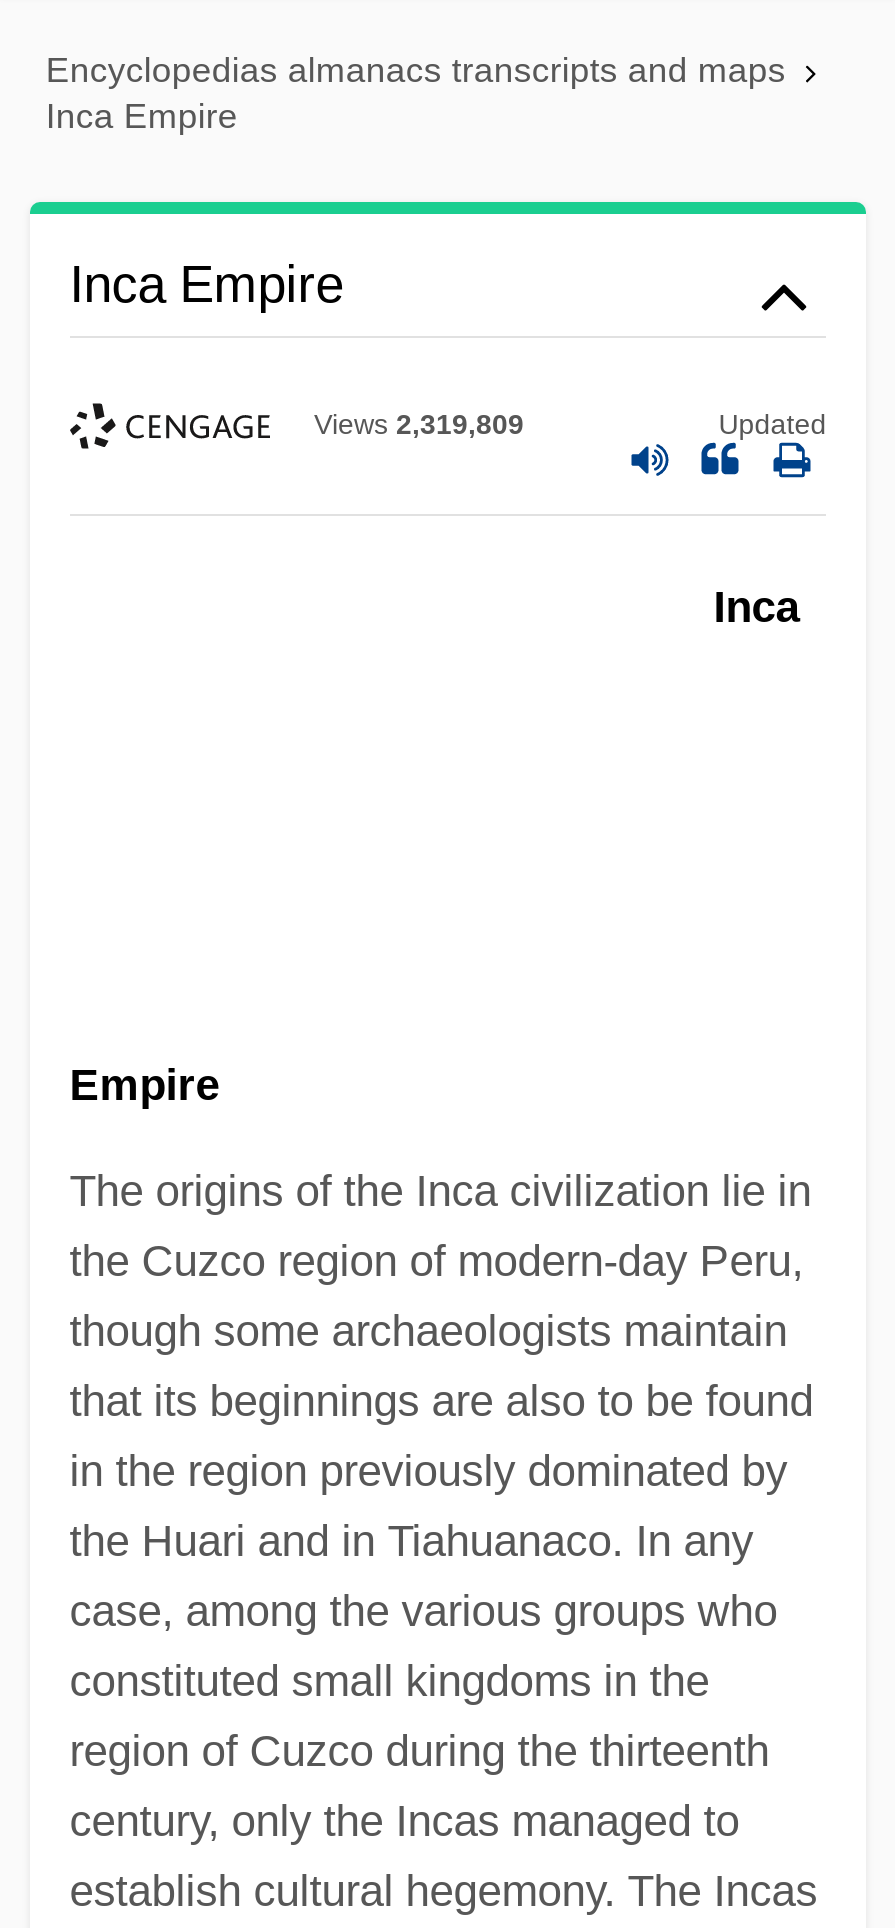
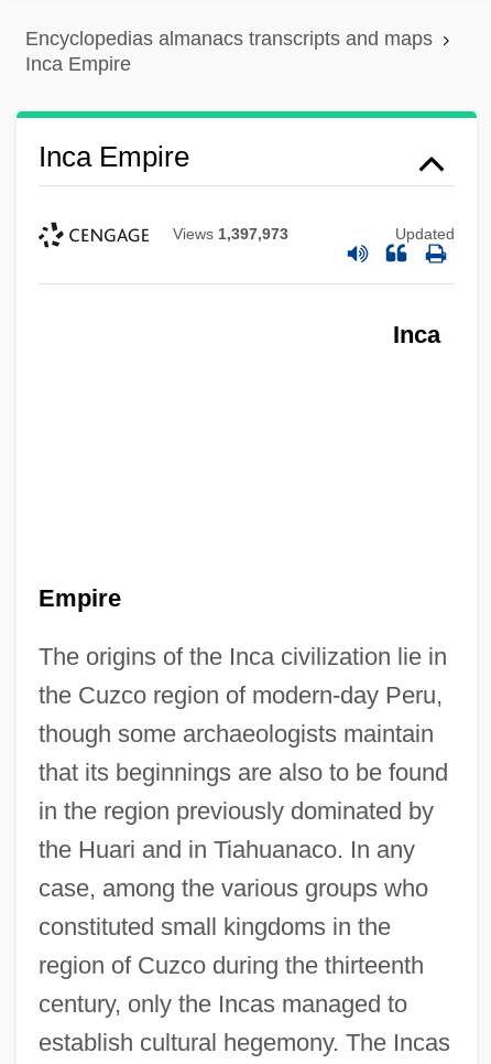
- Views 2,319,809
+ Views 1,397,973
